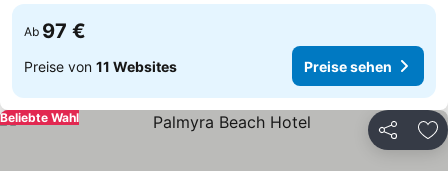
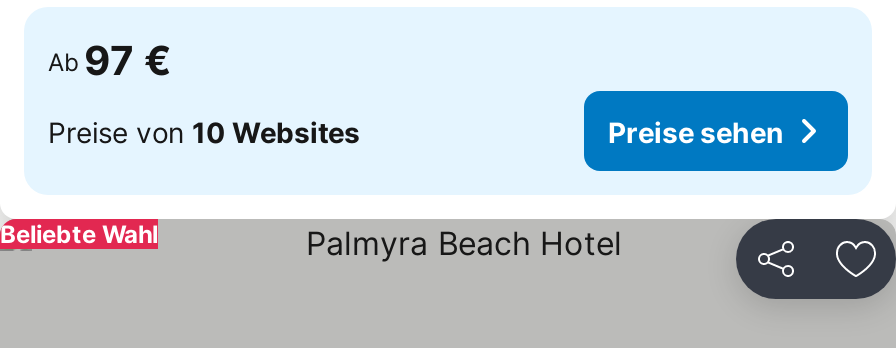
- Preise von 11 Websites
+ Preise von 10 Websites
